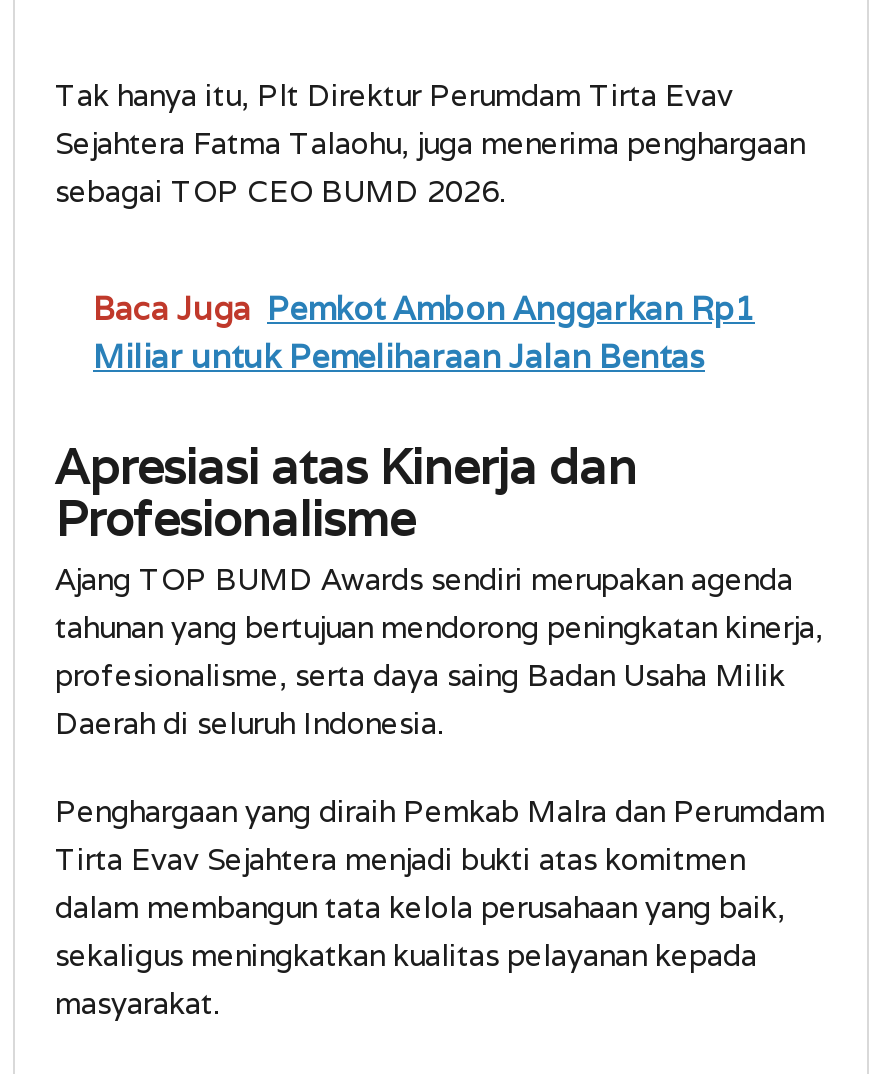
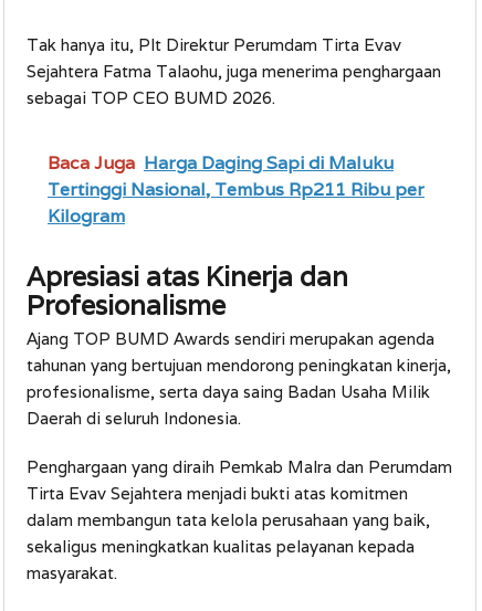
- Baca Juga Pemkot Ambon Anggarkan Rp1
- Miliar untuk Pemeliharaan Jalan Bentas
+ Baca Juga Harga Daging Sapi di Maluku
+ Tertinggi Nasional, Tembus Rp211 Ribu per
+ Kilogram
